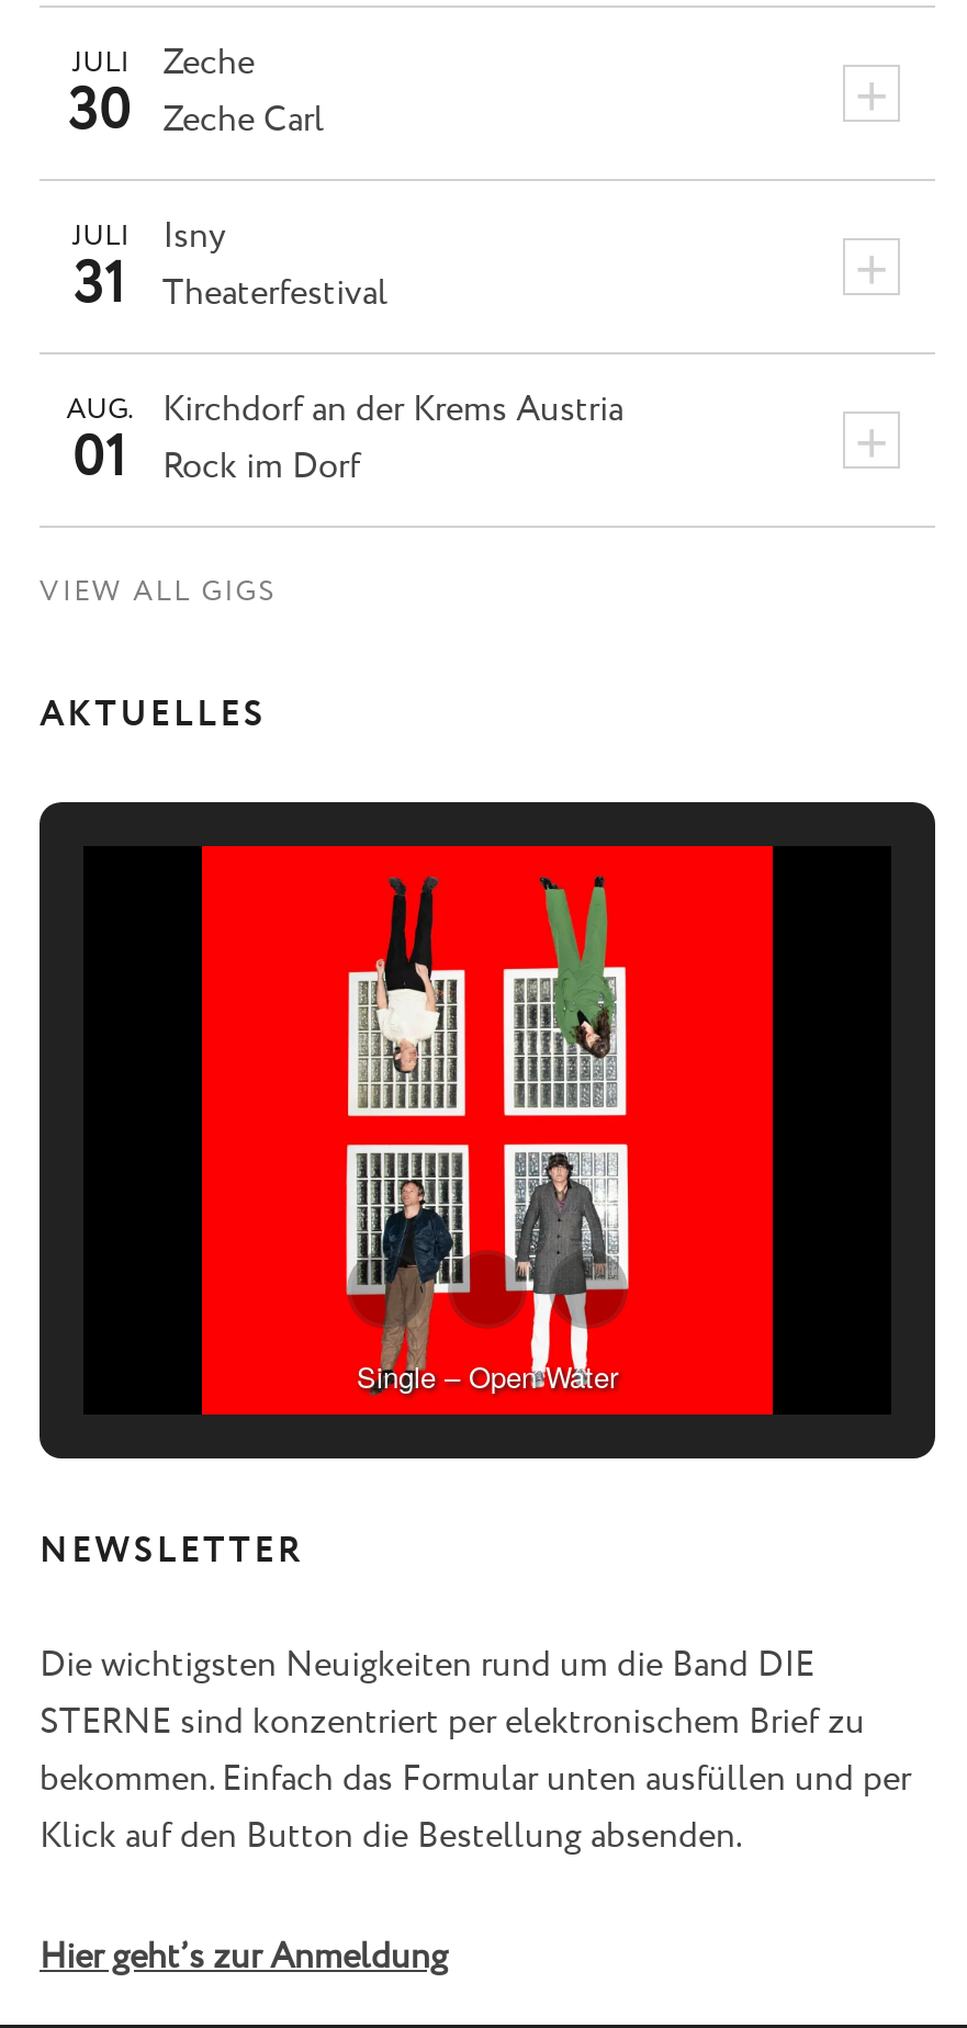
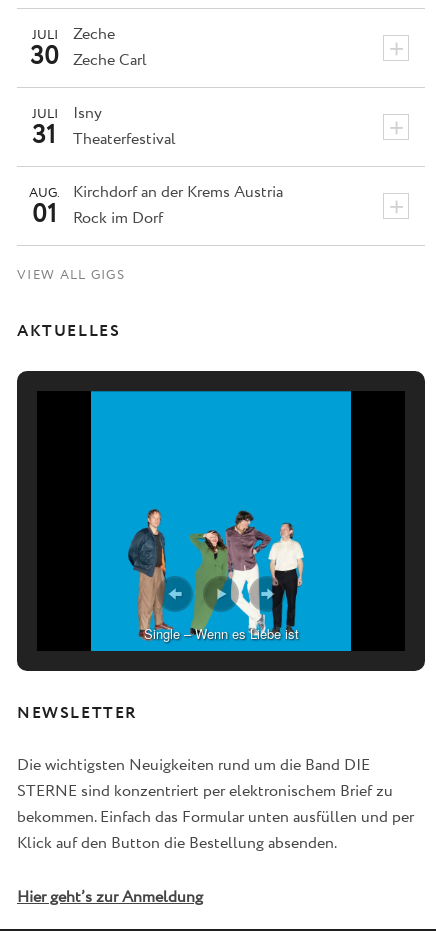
- [image]
- Single – Open Water
+ [image]
+ Single – Wenn es Liebe ist
